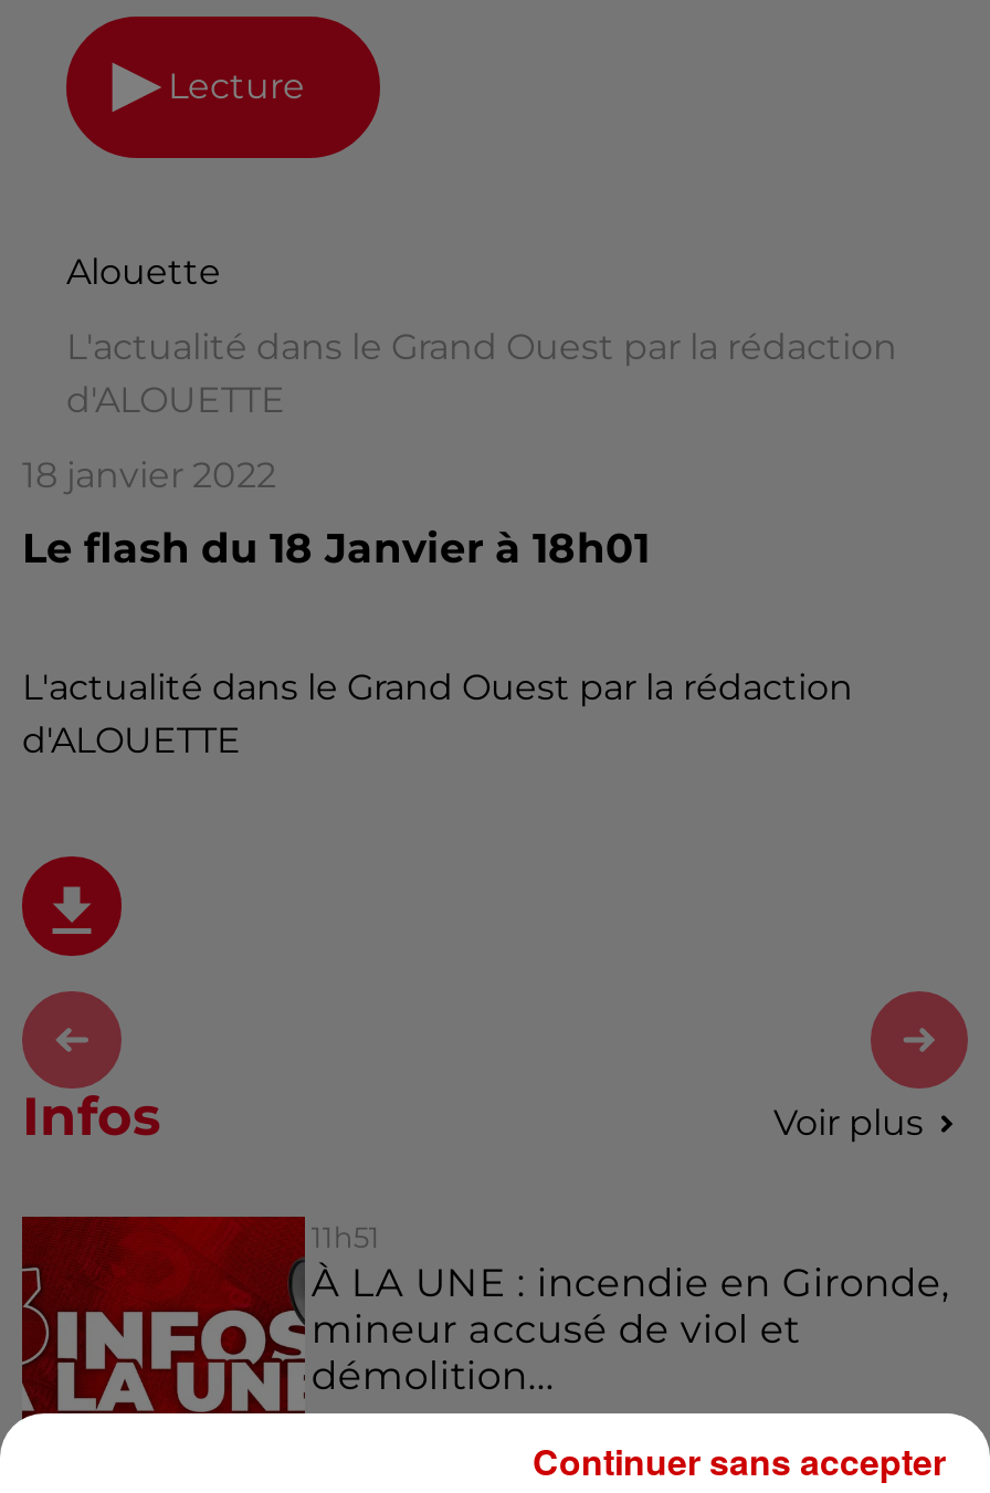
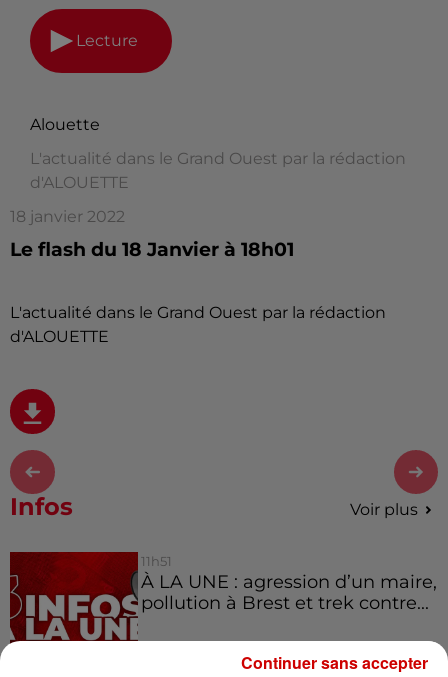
- À LA UNE : incendie en Gironde,
- mineur accusé de viol et
- démolition...
+ À LA UNE : agression d’un maire,
+ pollution à Brest et trek contre...
